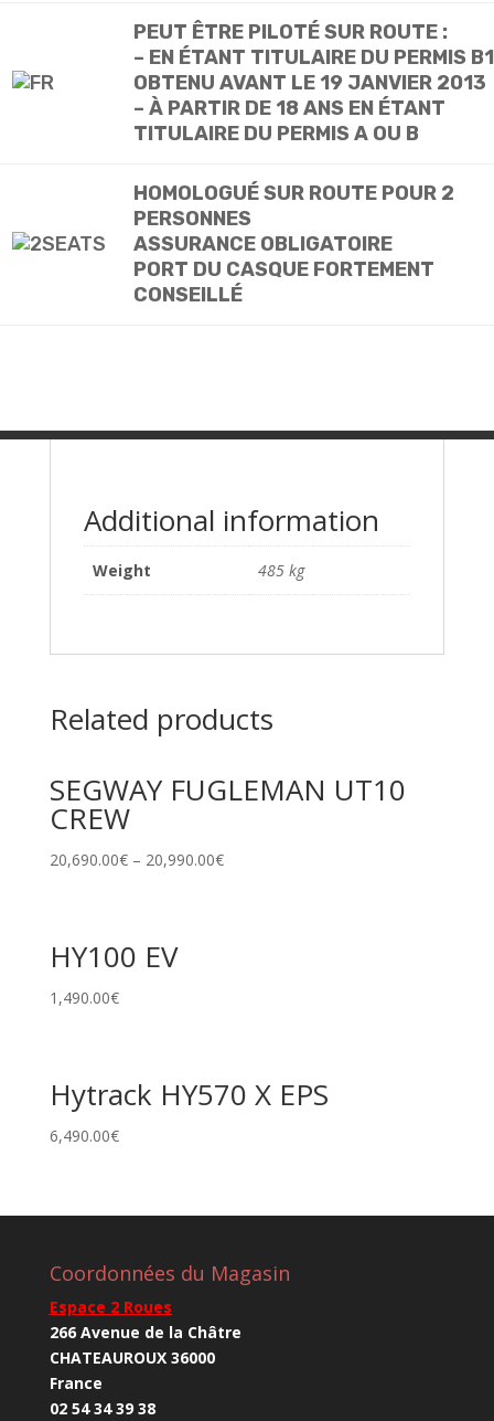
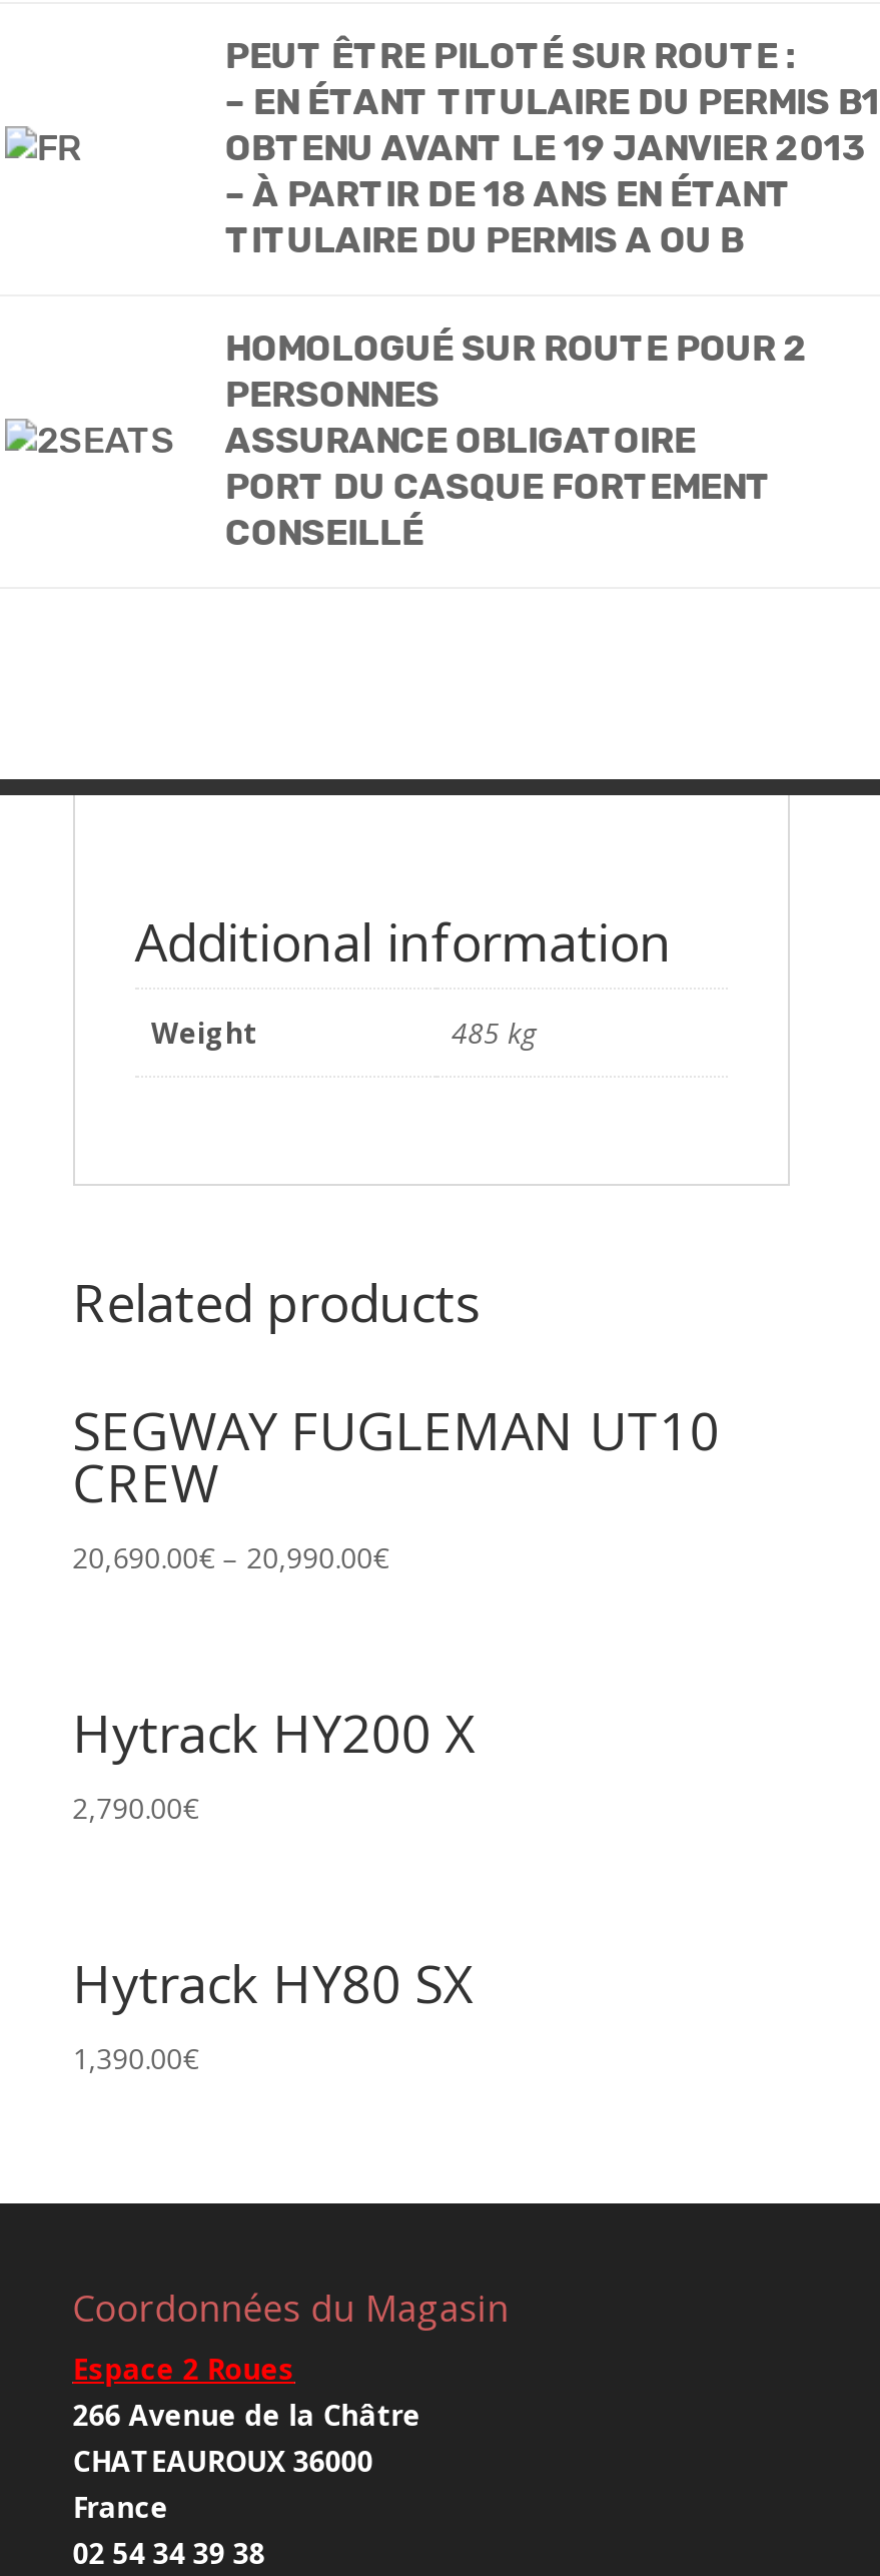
- HY100 EV
- 1,490.00€
+ Hytrack HY200 X
+ 2,790.00€

- Hytrack HY570 X EPS
- 6,490.00€
+ Hytrack HY80 SX
+ 1,390.00€
